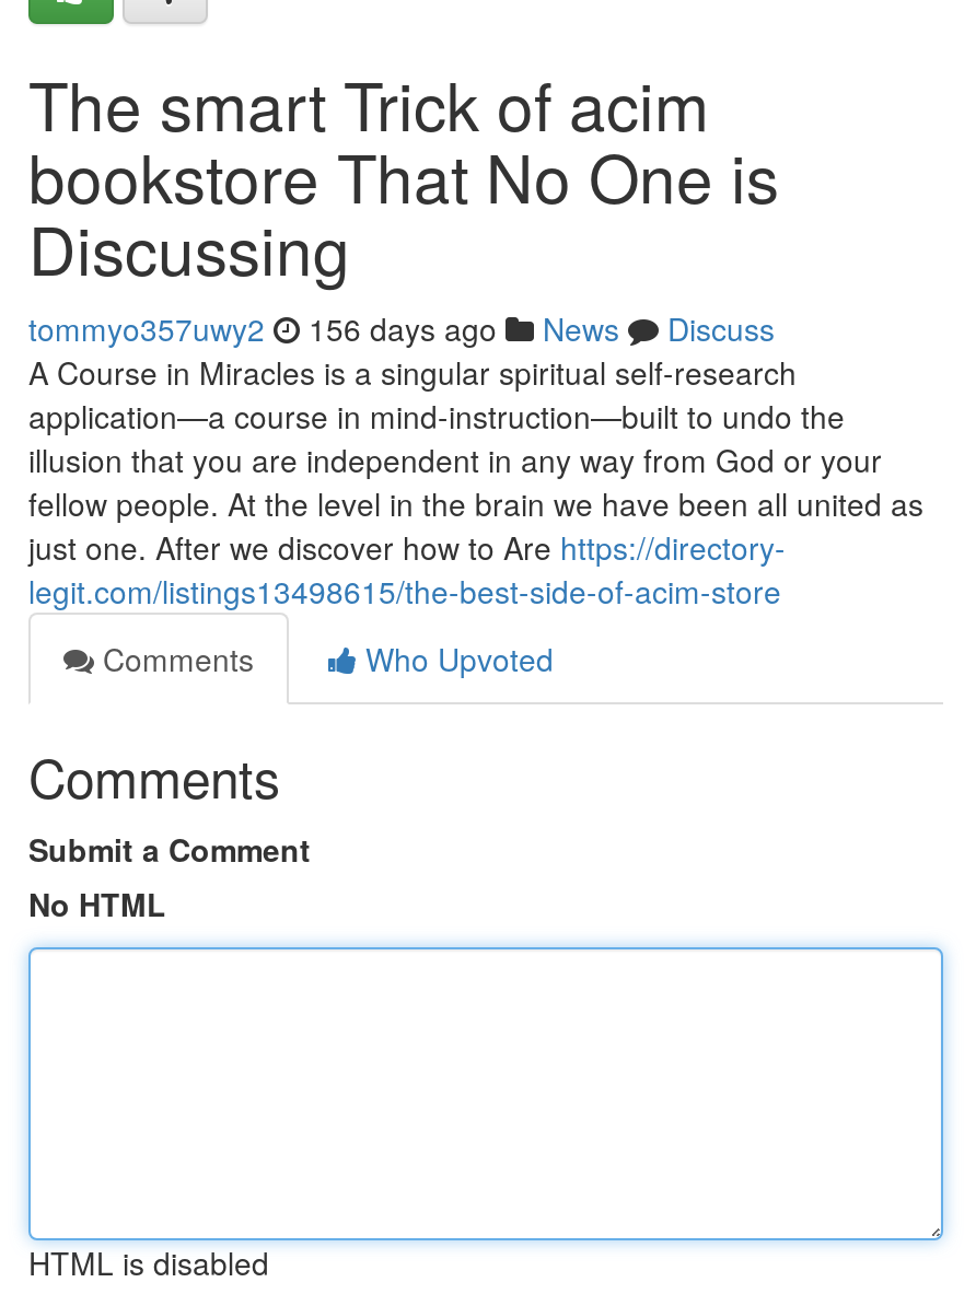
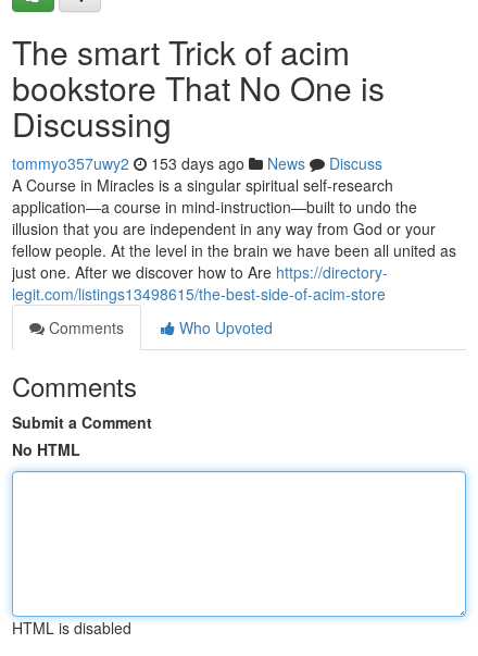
- tommyo357uwy2 156 days ago News Discuss
+ tommyo357uwy2 153 days ago News Discuss
